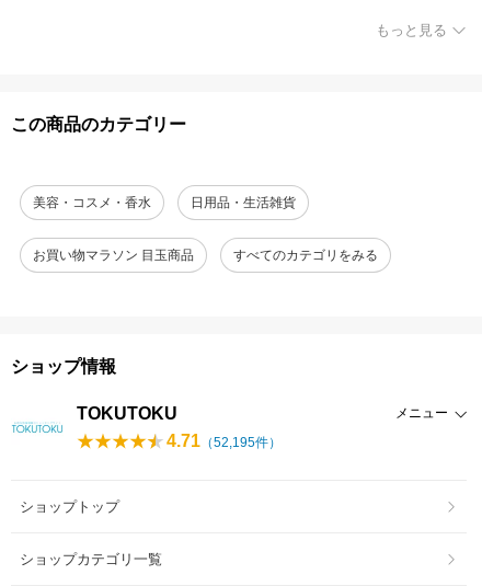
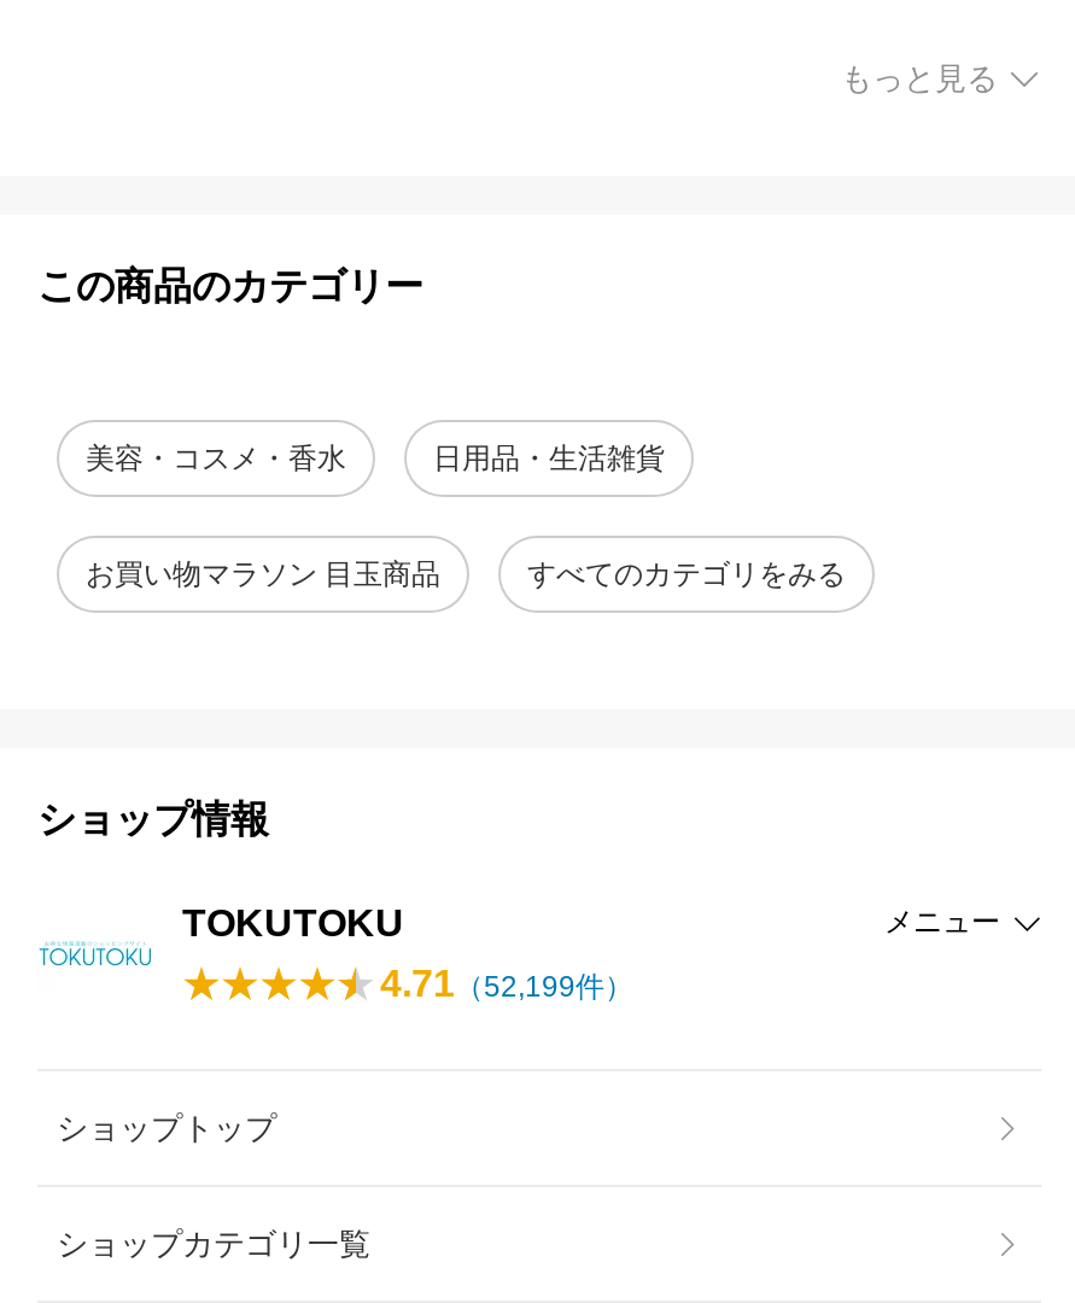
- 4.71（52,195件）
+ 4.71（52,199件）
